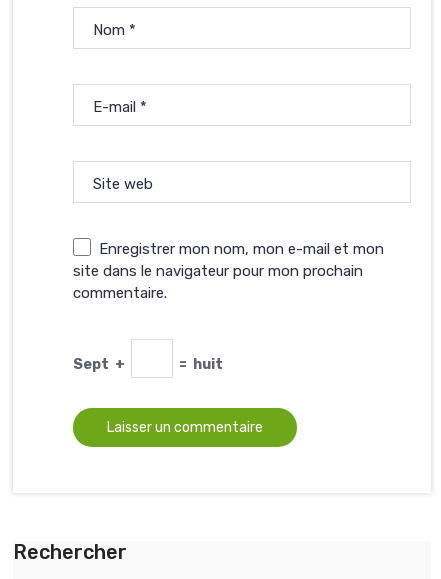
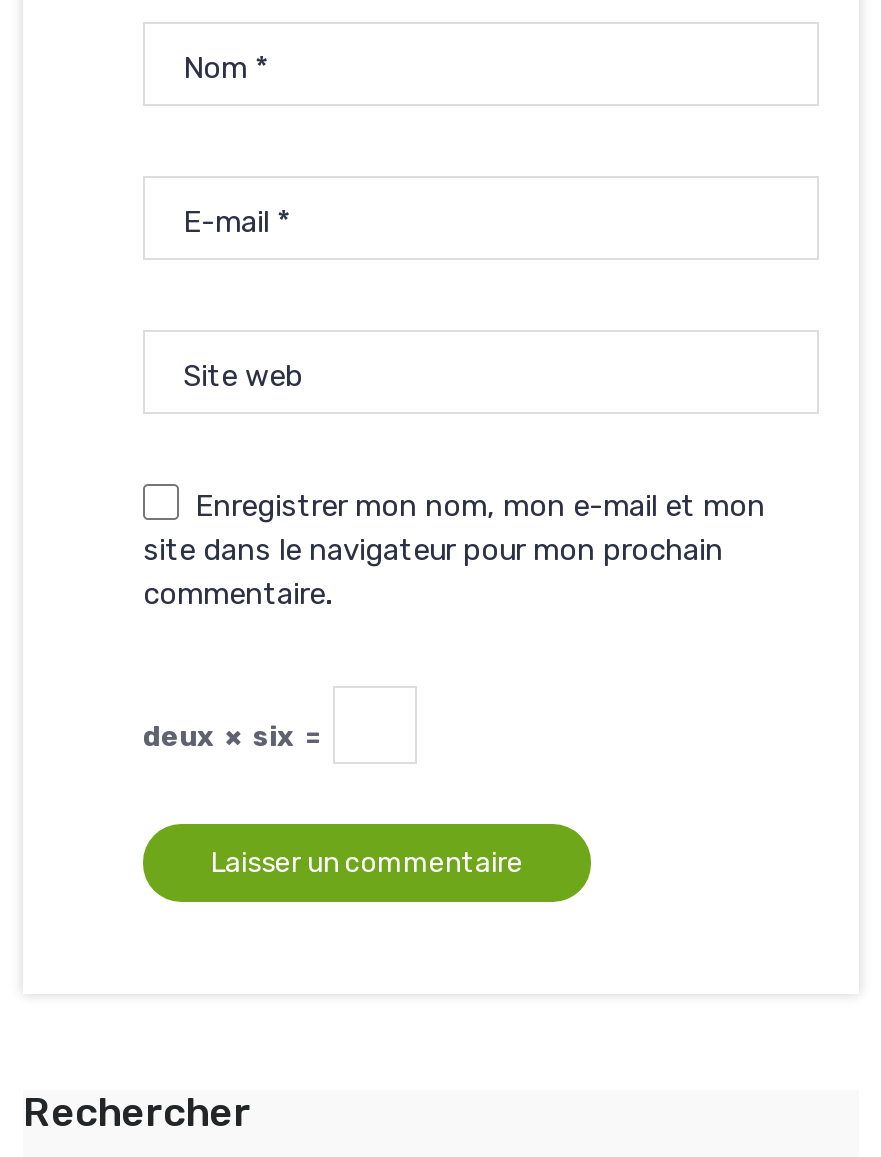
- Sept +
- = huit
+ deux × six =
